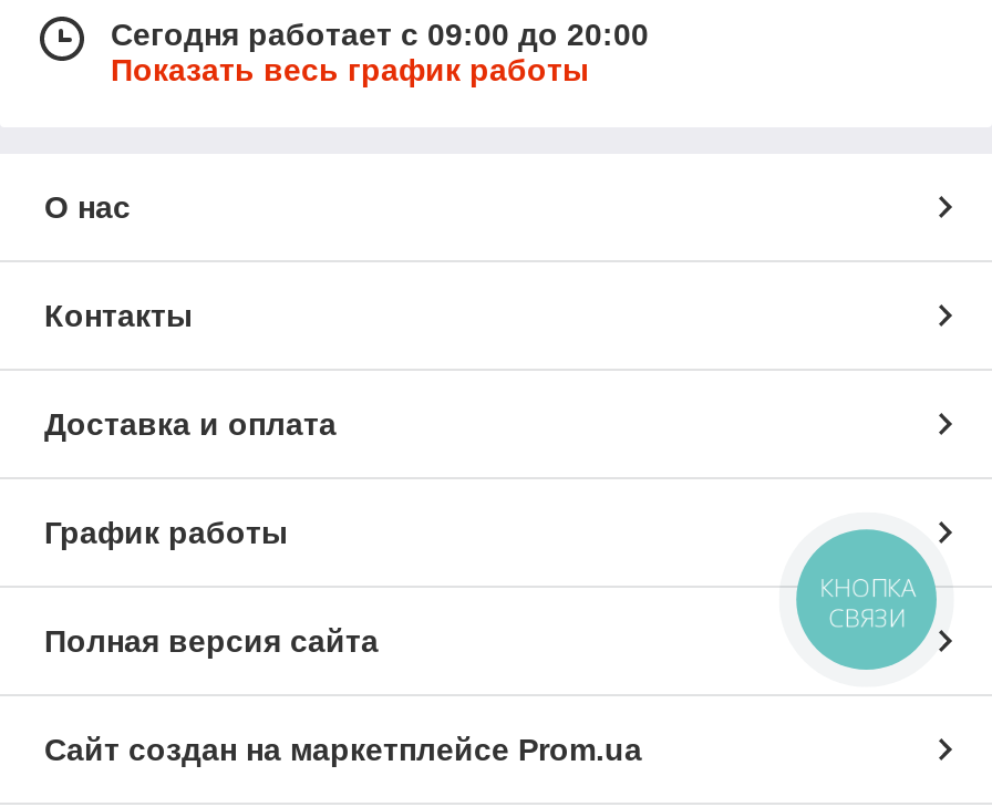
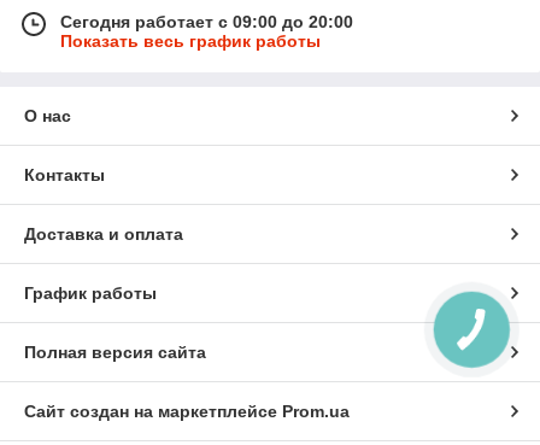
- КНОПКА
- СВЯЗИ
